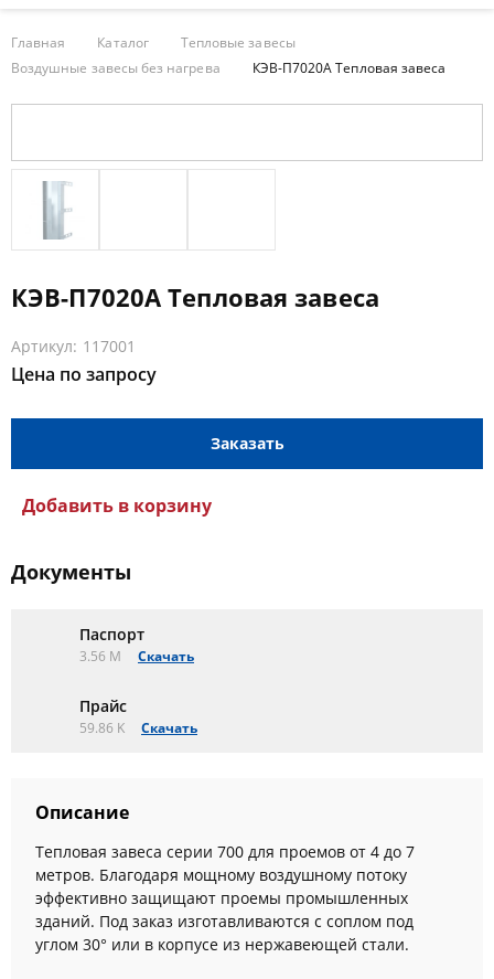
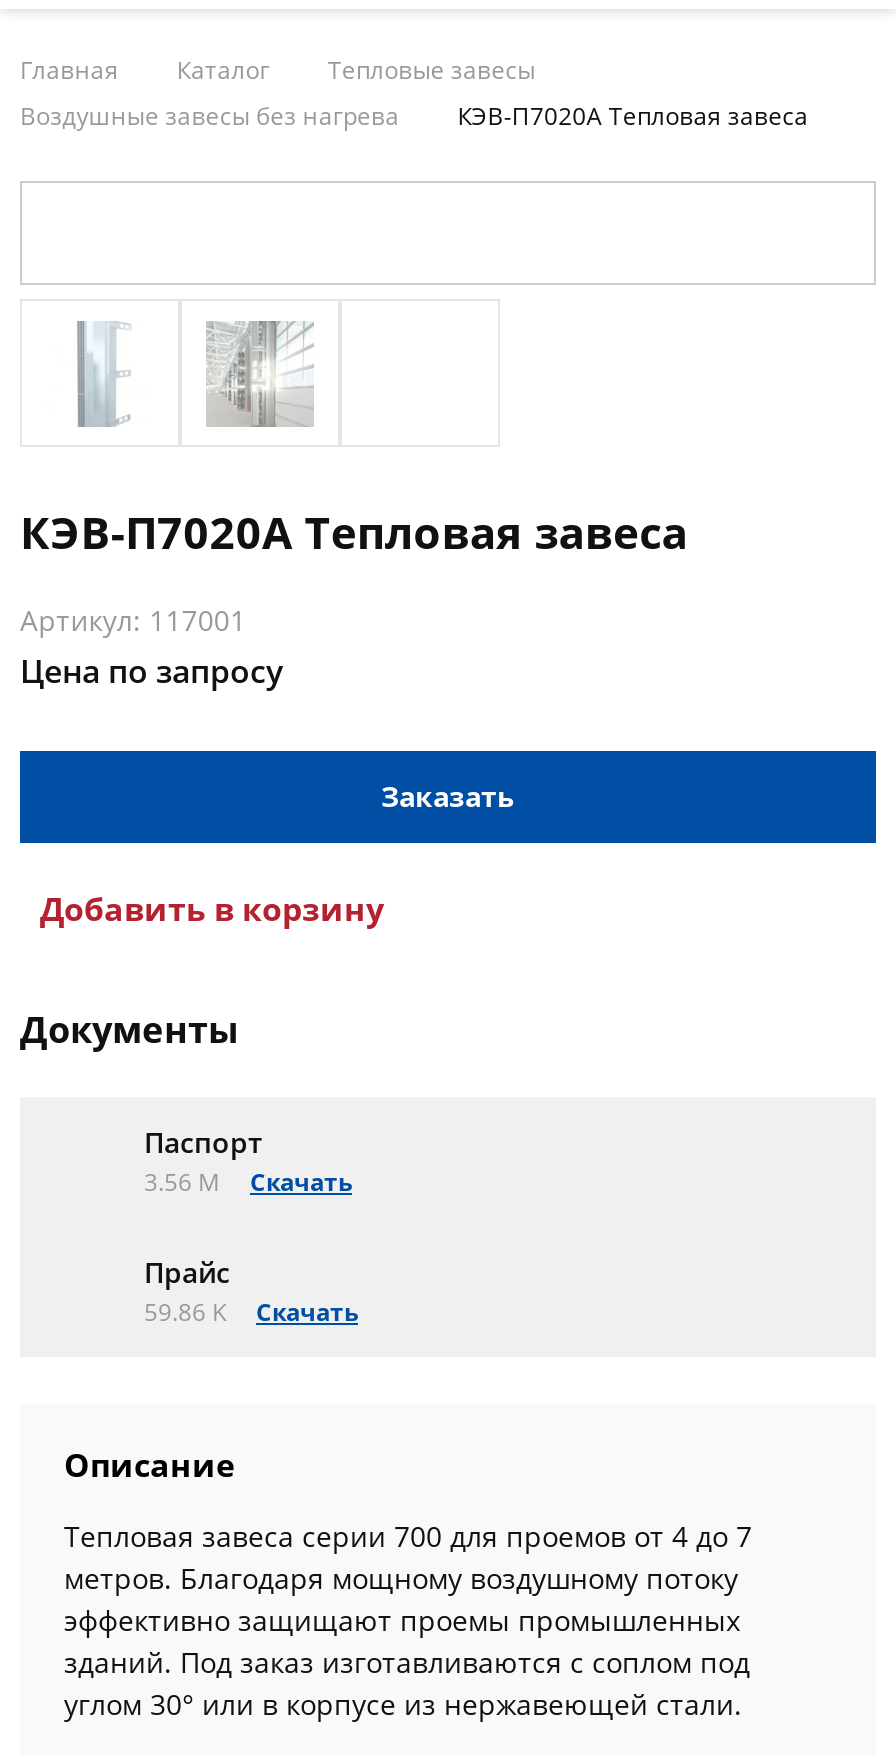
+ [image]
